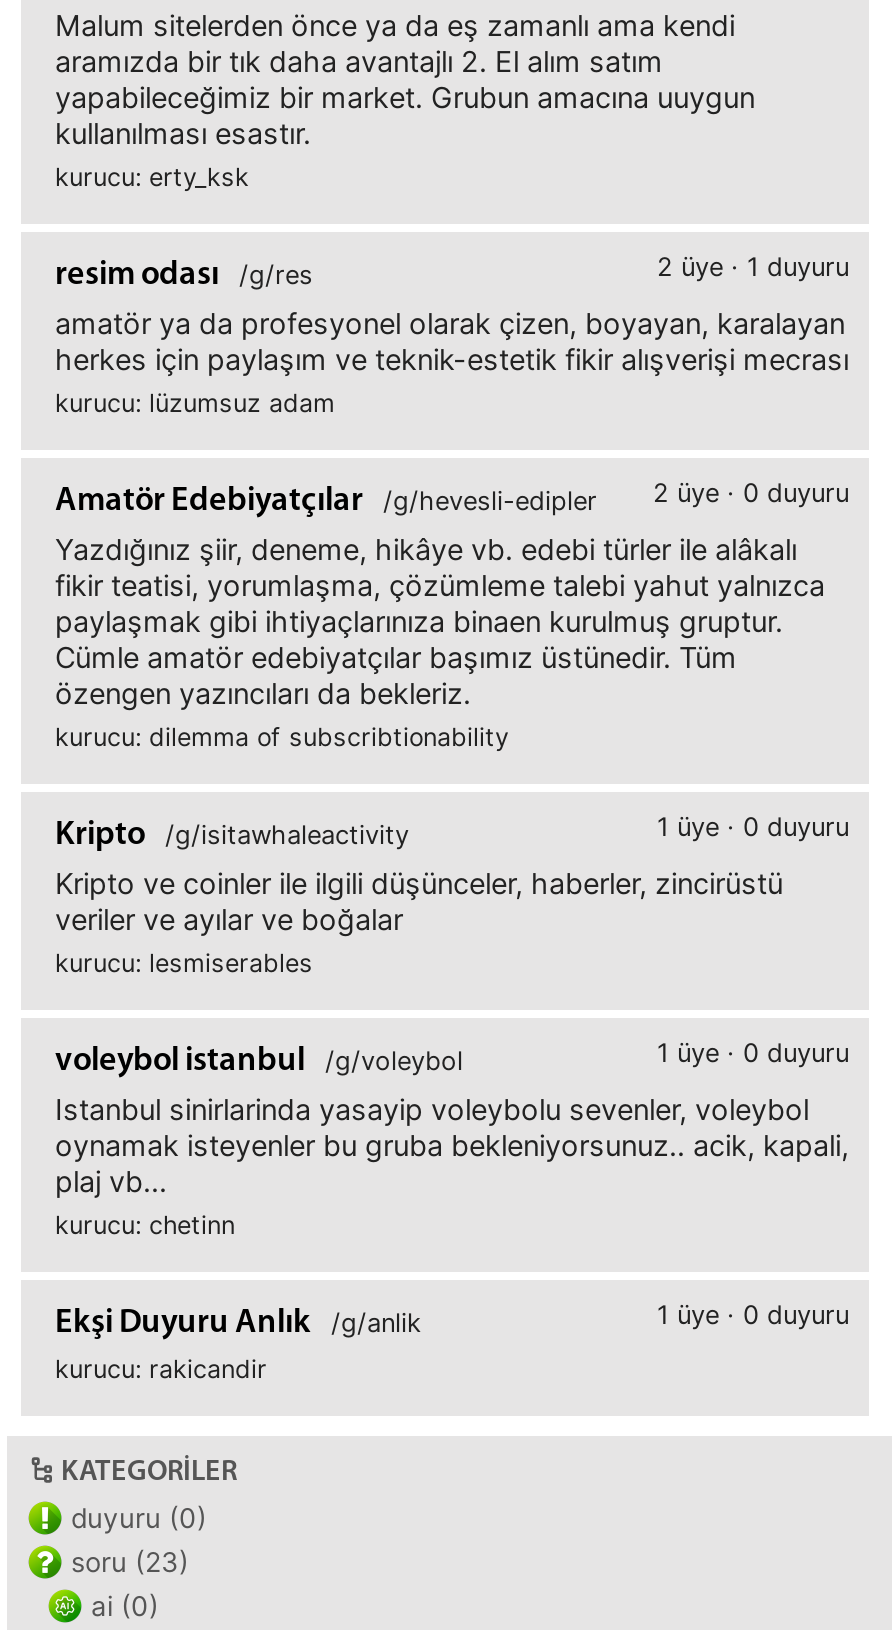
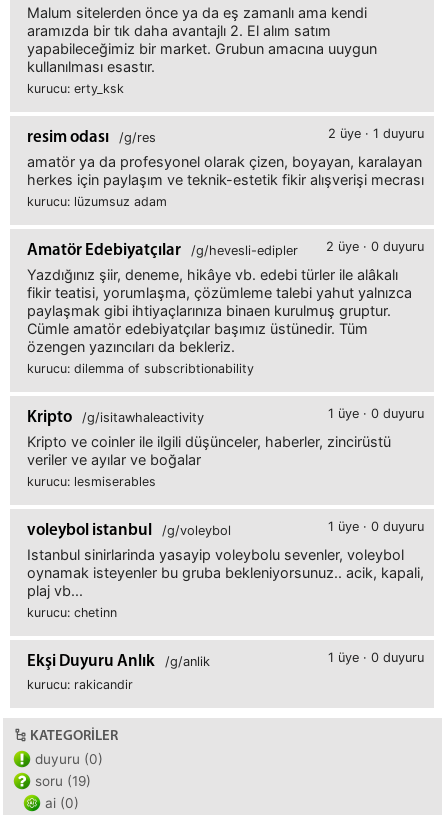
- soru (23)
+ soru (19)
